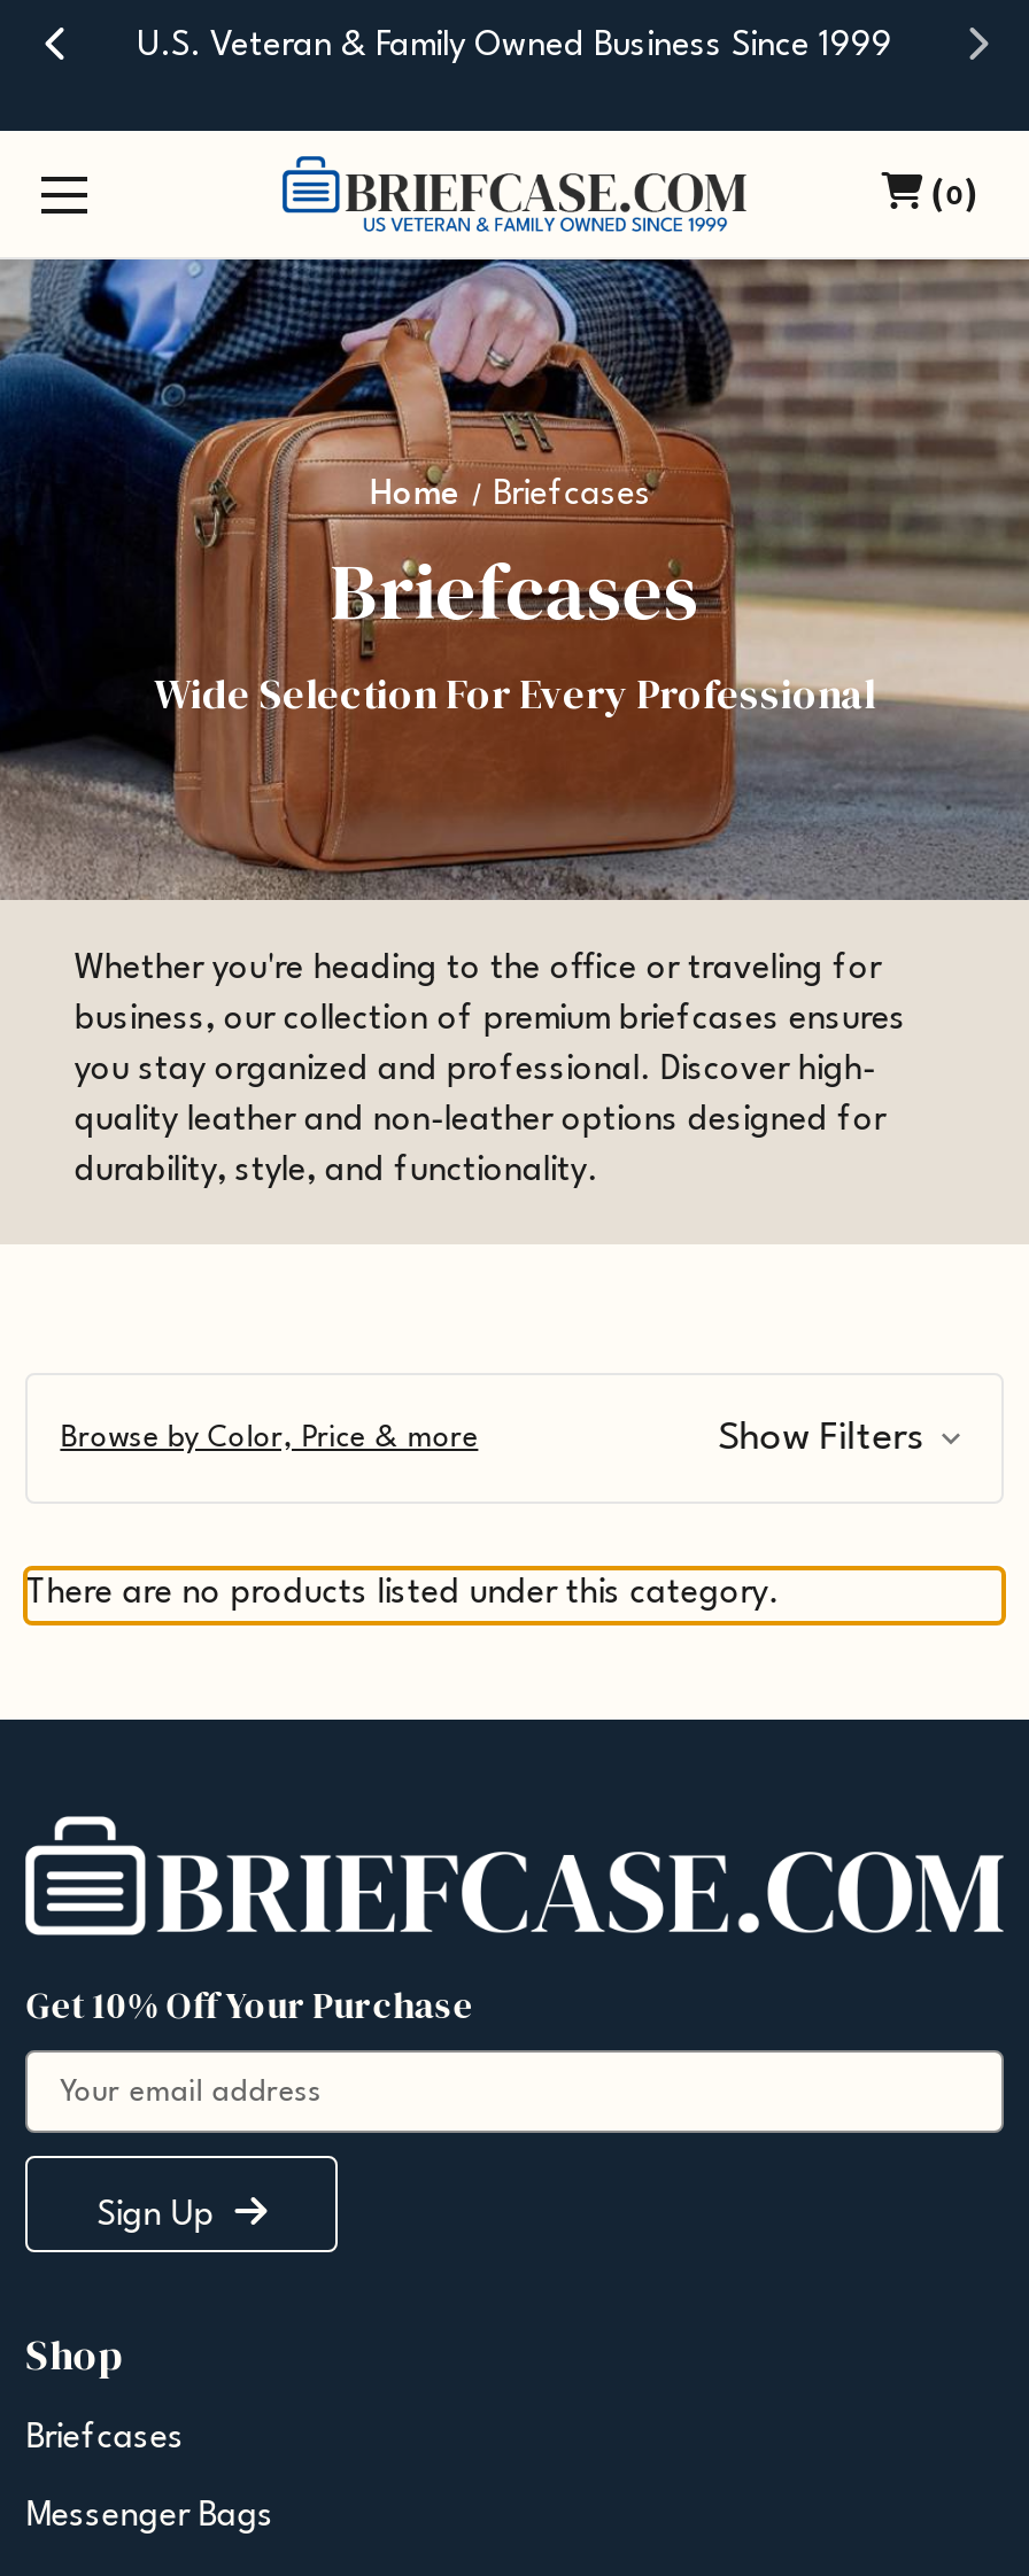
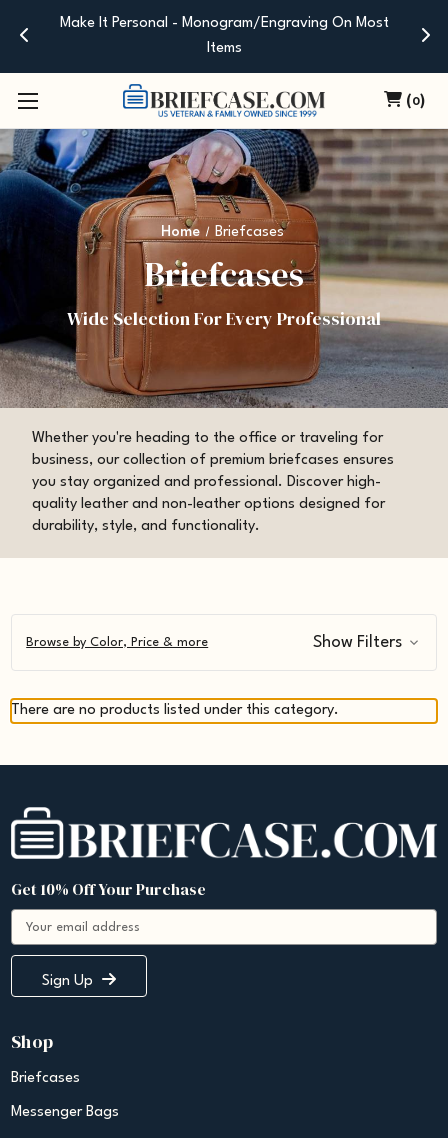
- U.S. Veteran & Family Owned Business Since 1999
+ Make It Personal - Monogram/Engraving On Most
+ Items
